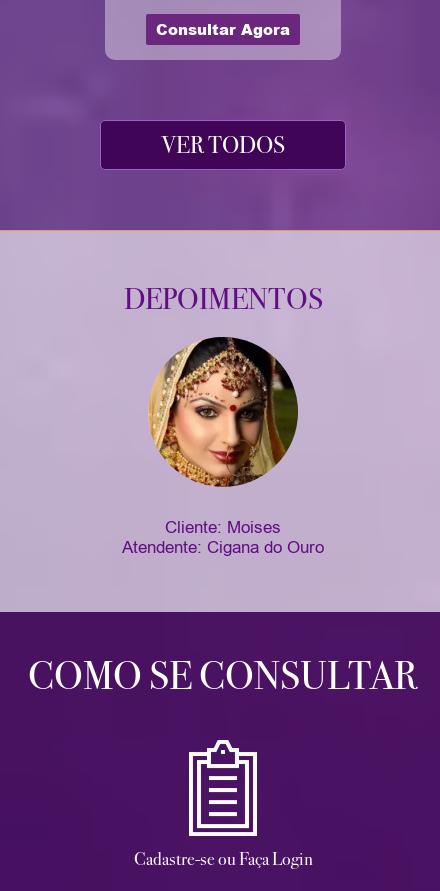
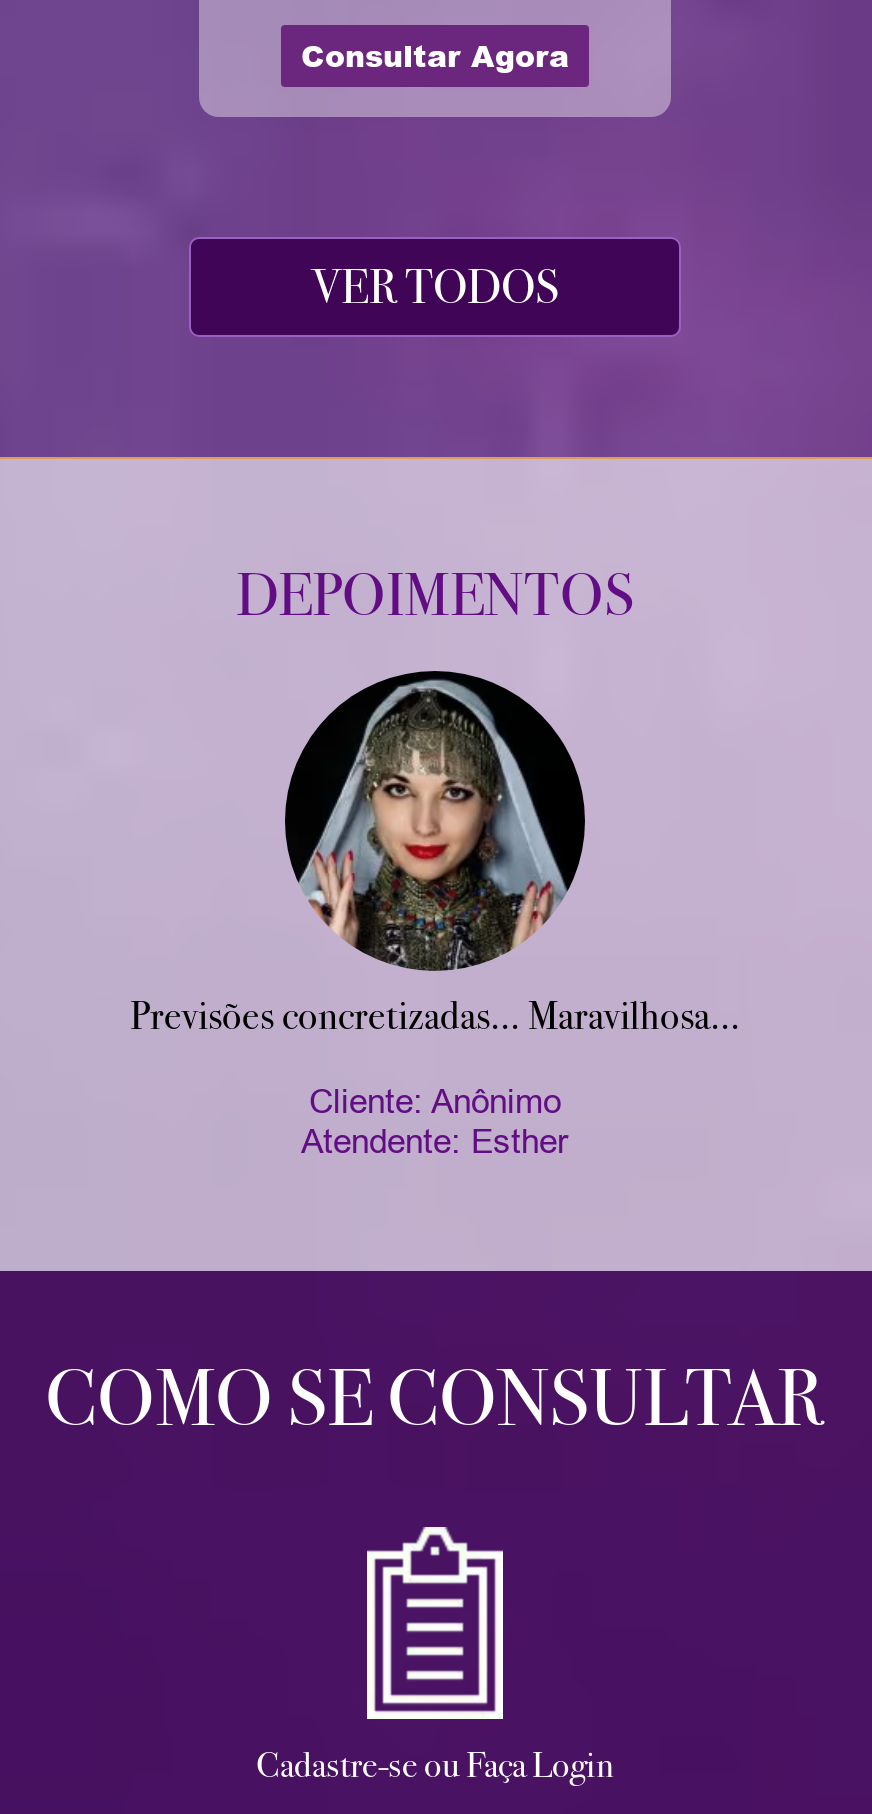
- [image]
+ [image]

- Cliente: Moises
- Atendente: Cigana do Ouro
+ Previsões concretizadas... Maravilhosa...
+ Cliente: Anônimo
+ Atendente: Esther
